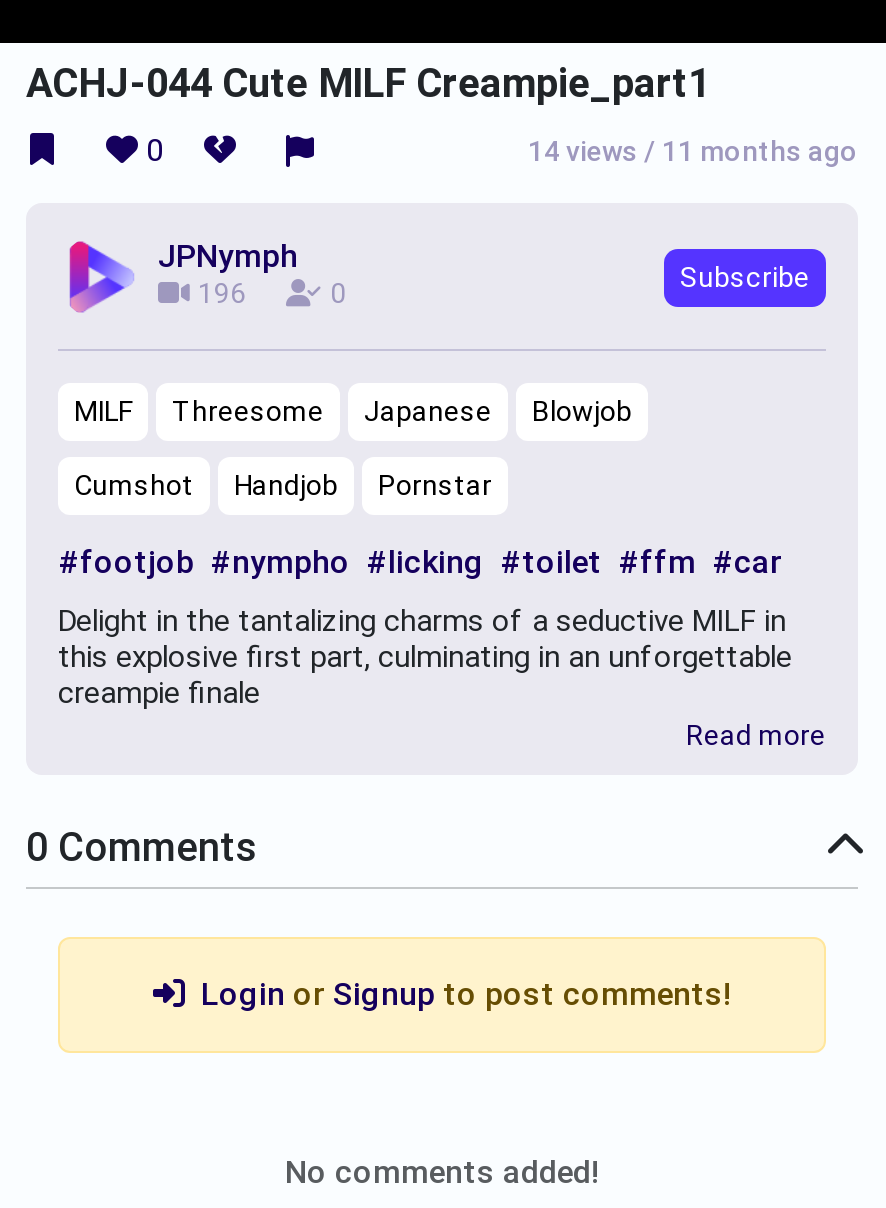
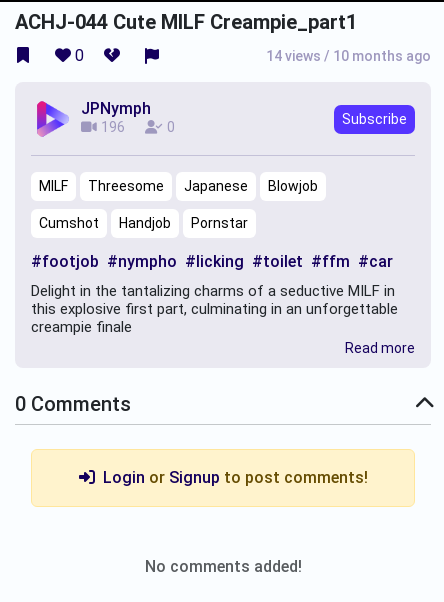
- 14 views / 11 months ago
+ 14 views / 10 months ago
